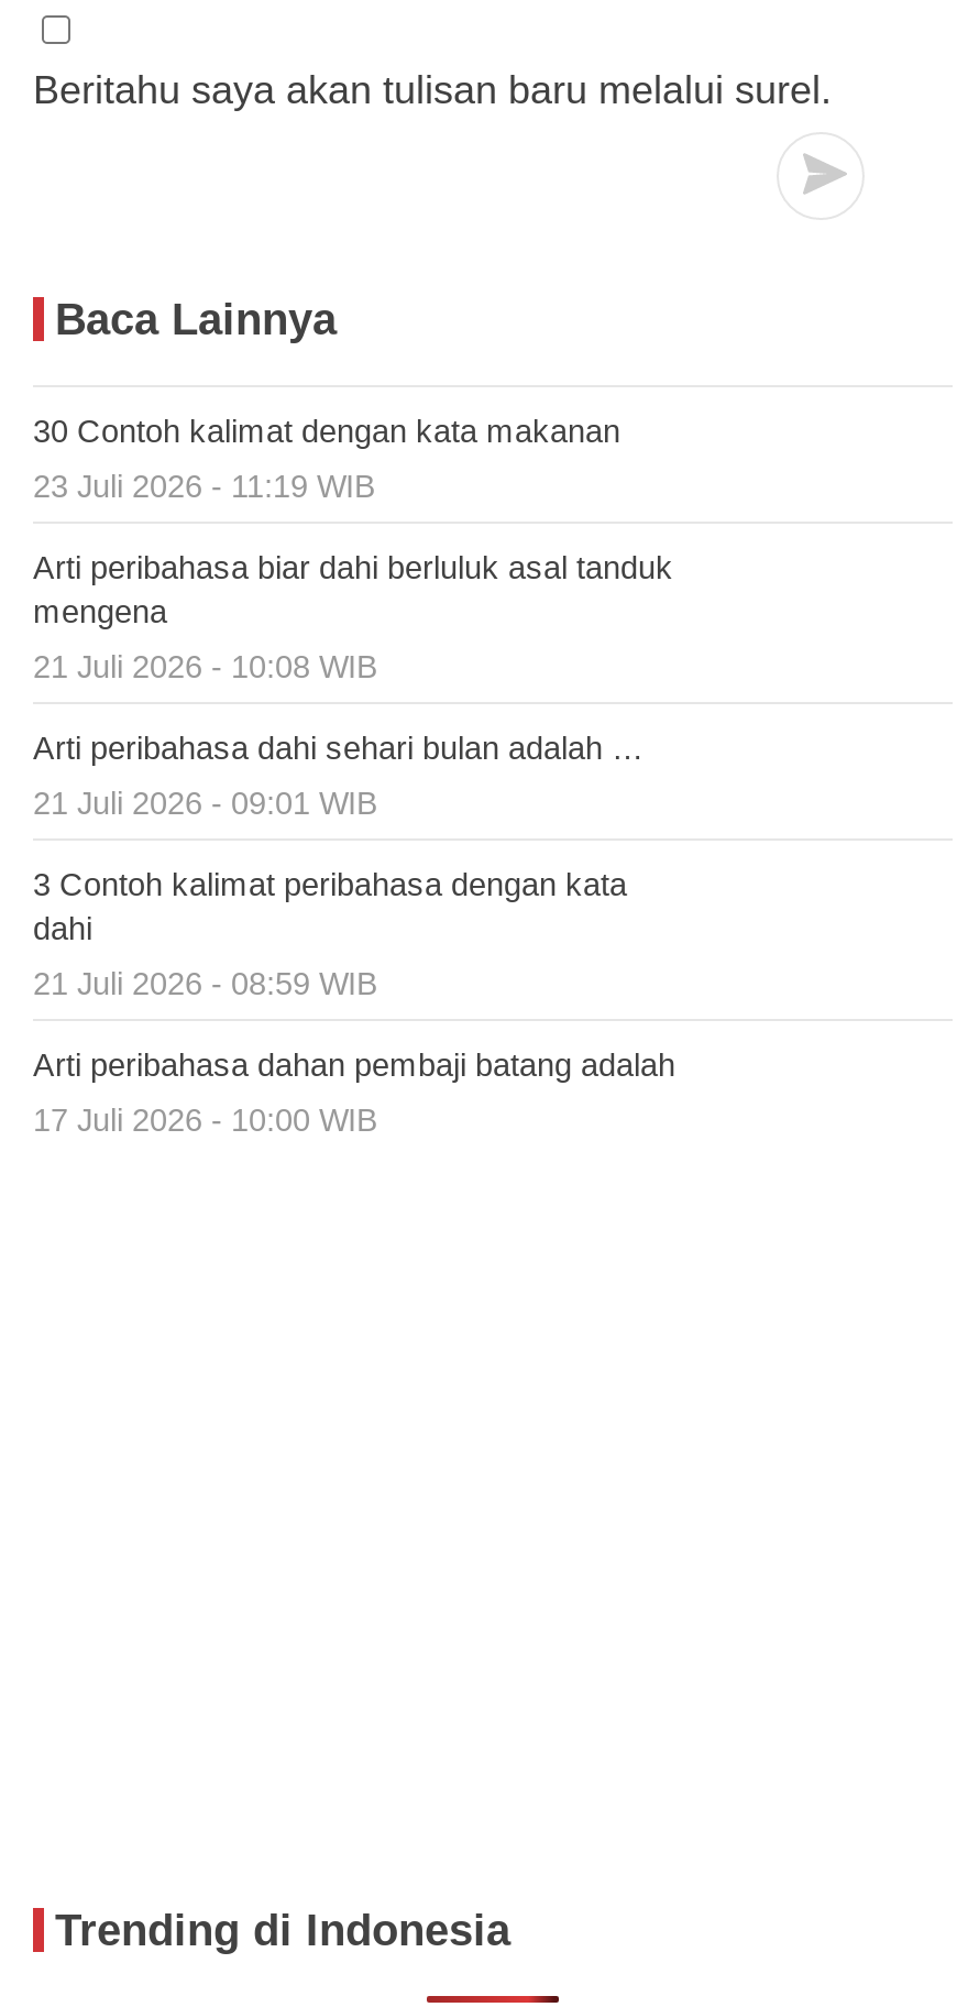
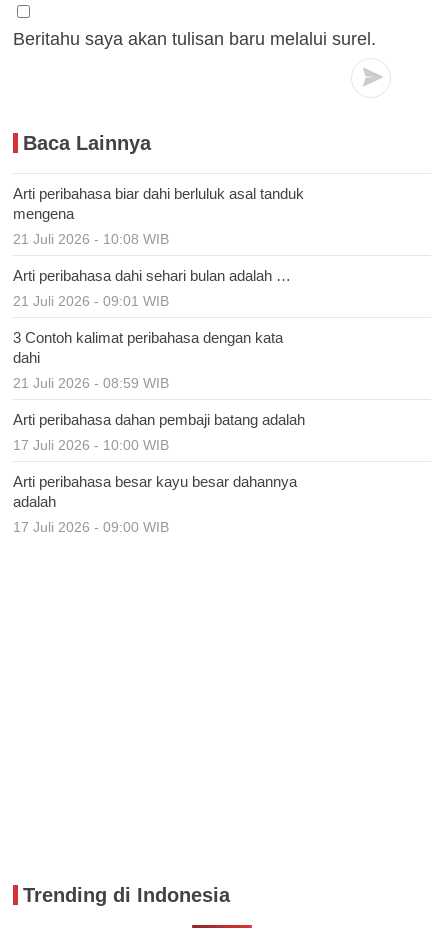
- 30 Contoh kalimat dengan kata makanan
- 23 Juli 2026 - 11:19 WIB

moved up: Arti peribahasa biar dahi berluluk asal tanduk | mengena | 21 Juli 2026 - 10:08 WIB | ... | Arti peribahasa dahan pembaji batang adalah | 17 Juli 2026 - 10:00 WIB

+ Arti peribahasa besar kayu besar dahannya
+ adalah
+ 17 Juli 2026 - 09:00 WIB
